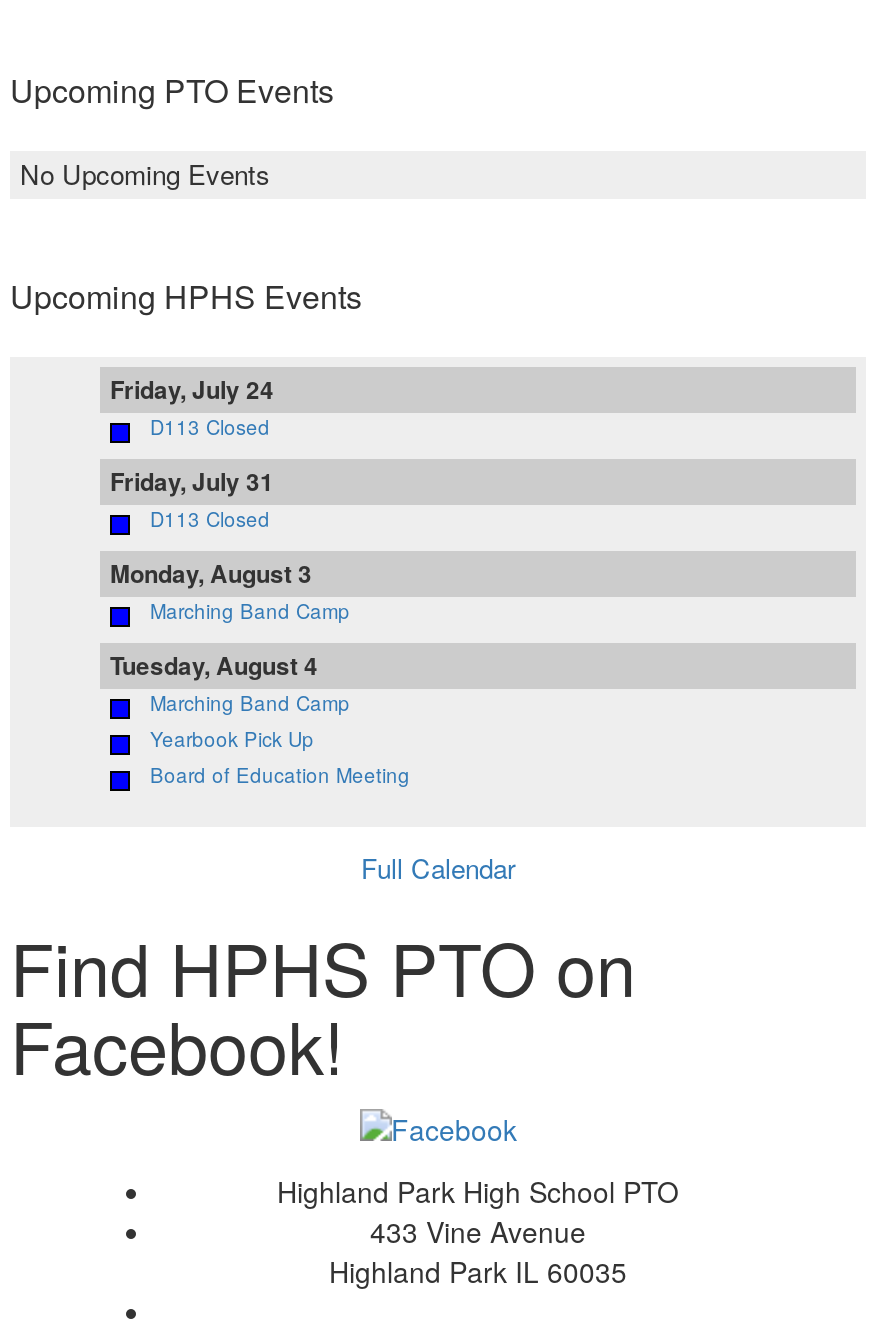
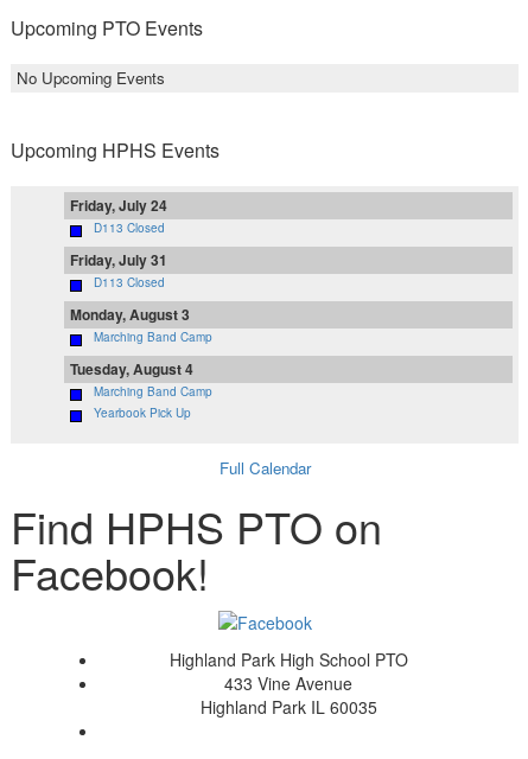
- Board of Education Meeting
